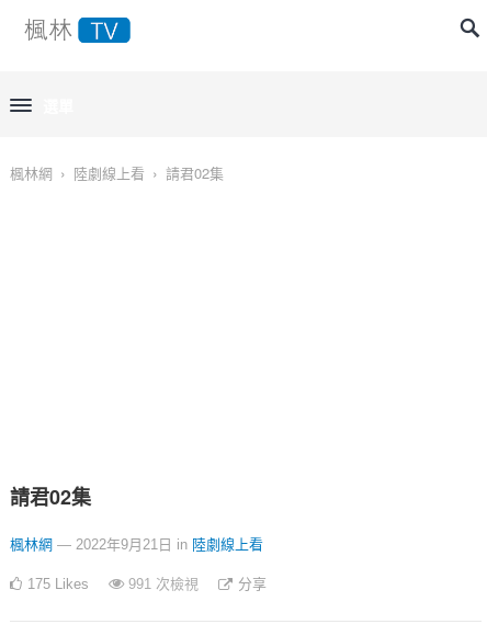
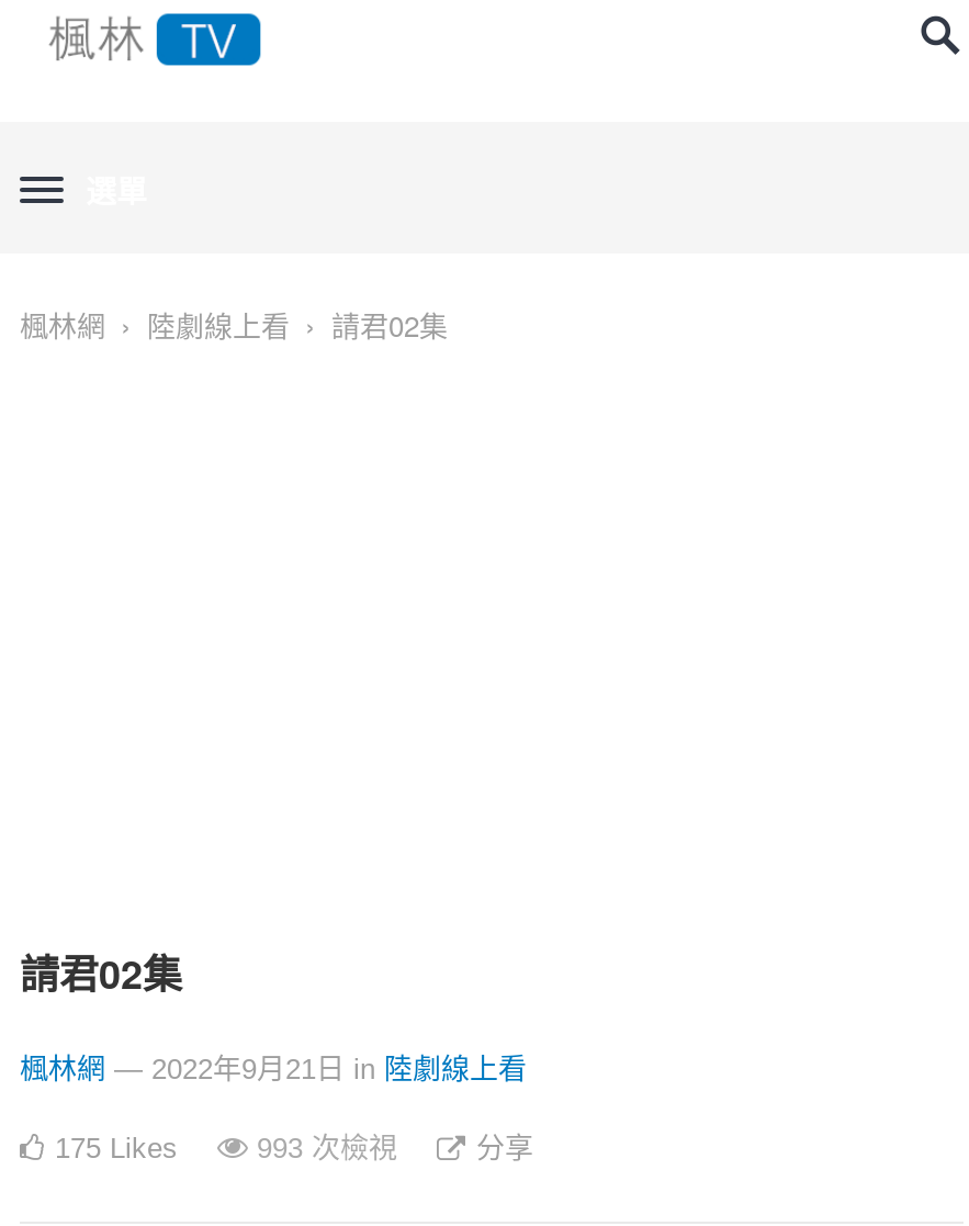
- 991次檢視
+ 993次檢視
